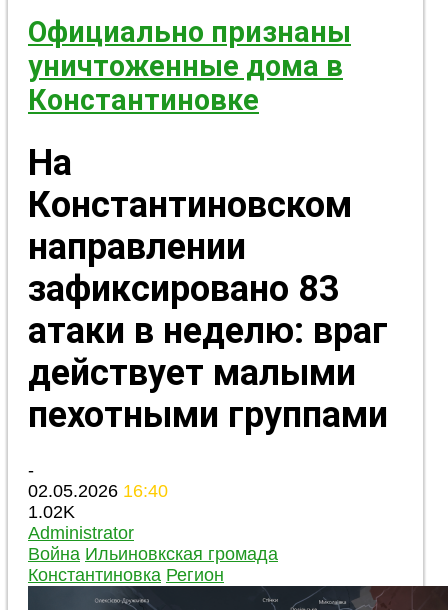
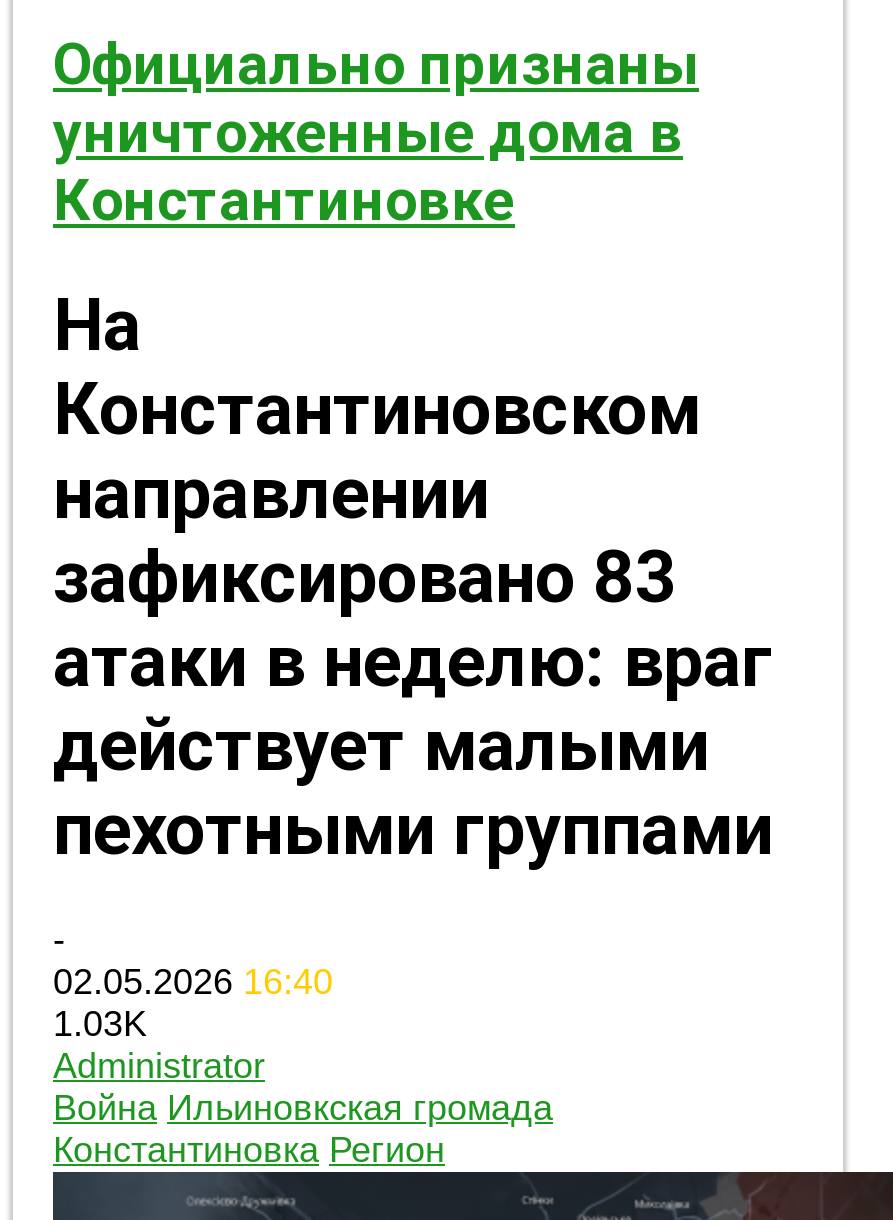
- 1.02K
+ 1.03K
